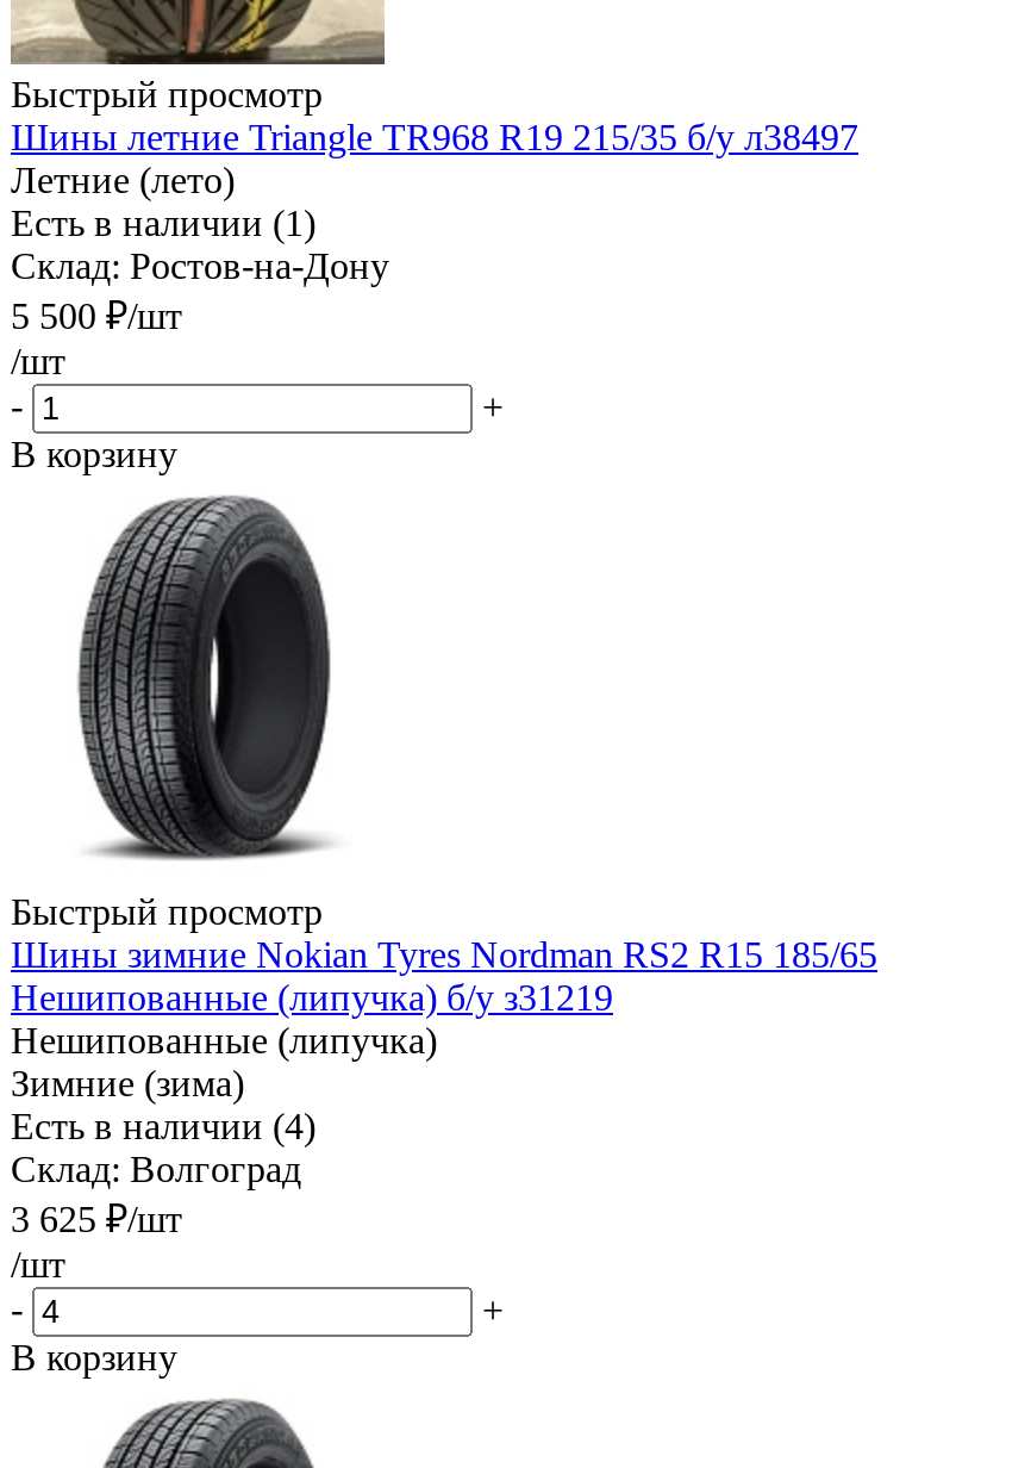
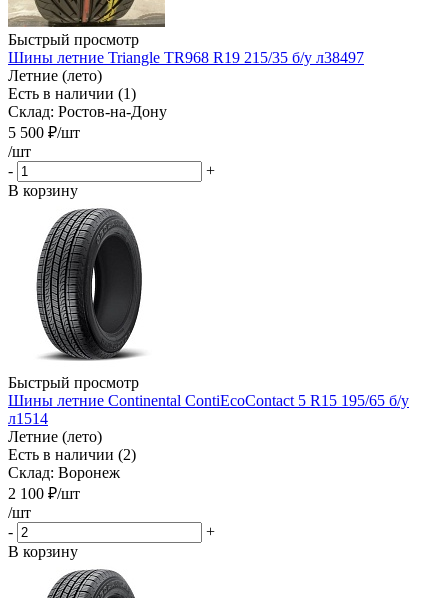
- Шины зимние Nokian Tyres Nordman RS2 R15 185/65
- Нешипованные (липучка) б/у з31219
- Нешипованные (липучка)
- Зимние (зима)
- Есть в наличии (4)
- Склад: Волгоград
- 3 625 ₽/шт
+ Шины летние Continental ContiEcoContact 5 R15 195/65 б/у
+ л1514
+ Летние (лето)
+ Есть в наличии (2)
+ Склад: Воронеж
+ 2 100 ₽/шт
